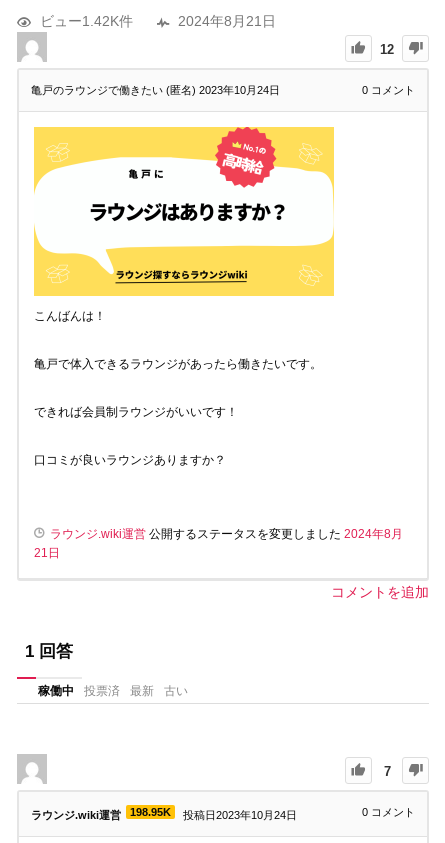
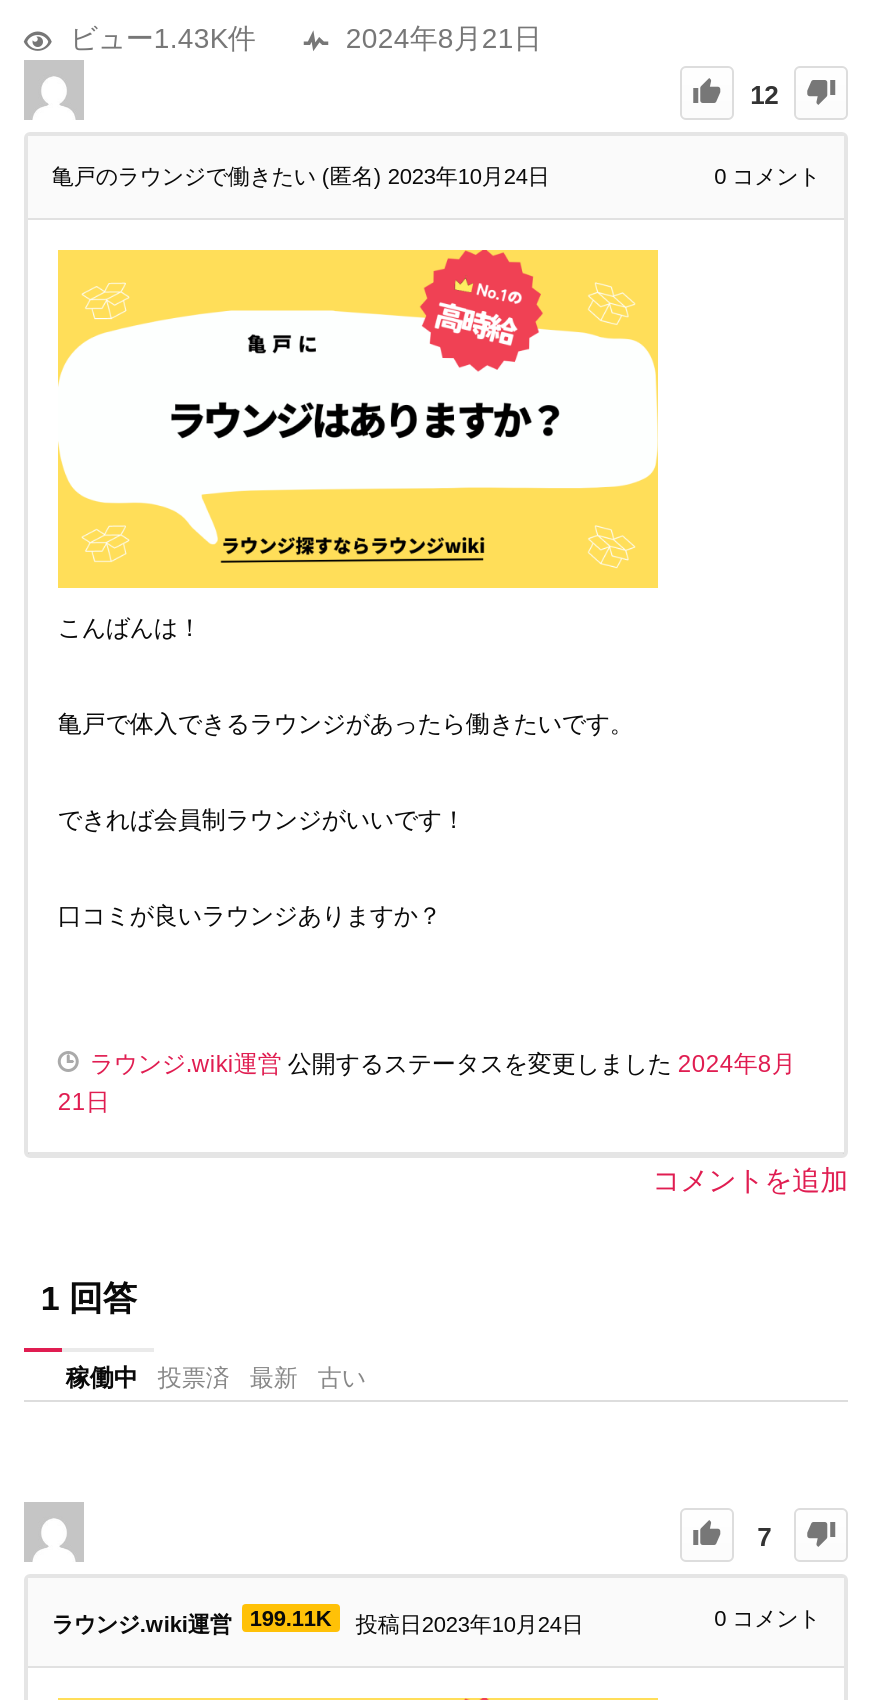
- ビュー1.42K件
+ ビュー1.43K件

- ラウンジ.wiki運営 198.95K 投稿日2023年10月24日
+ ラウンジ.wiki運営 199.11K 投稿日2023年10月24日
